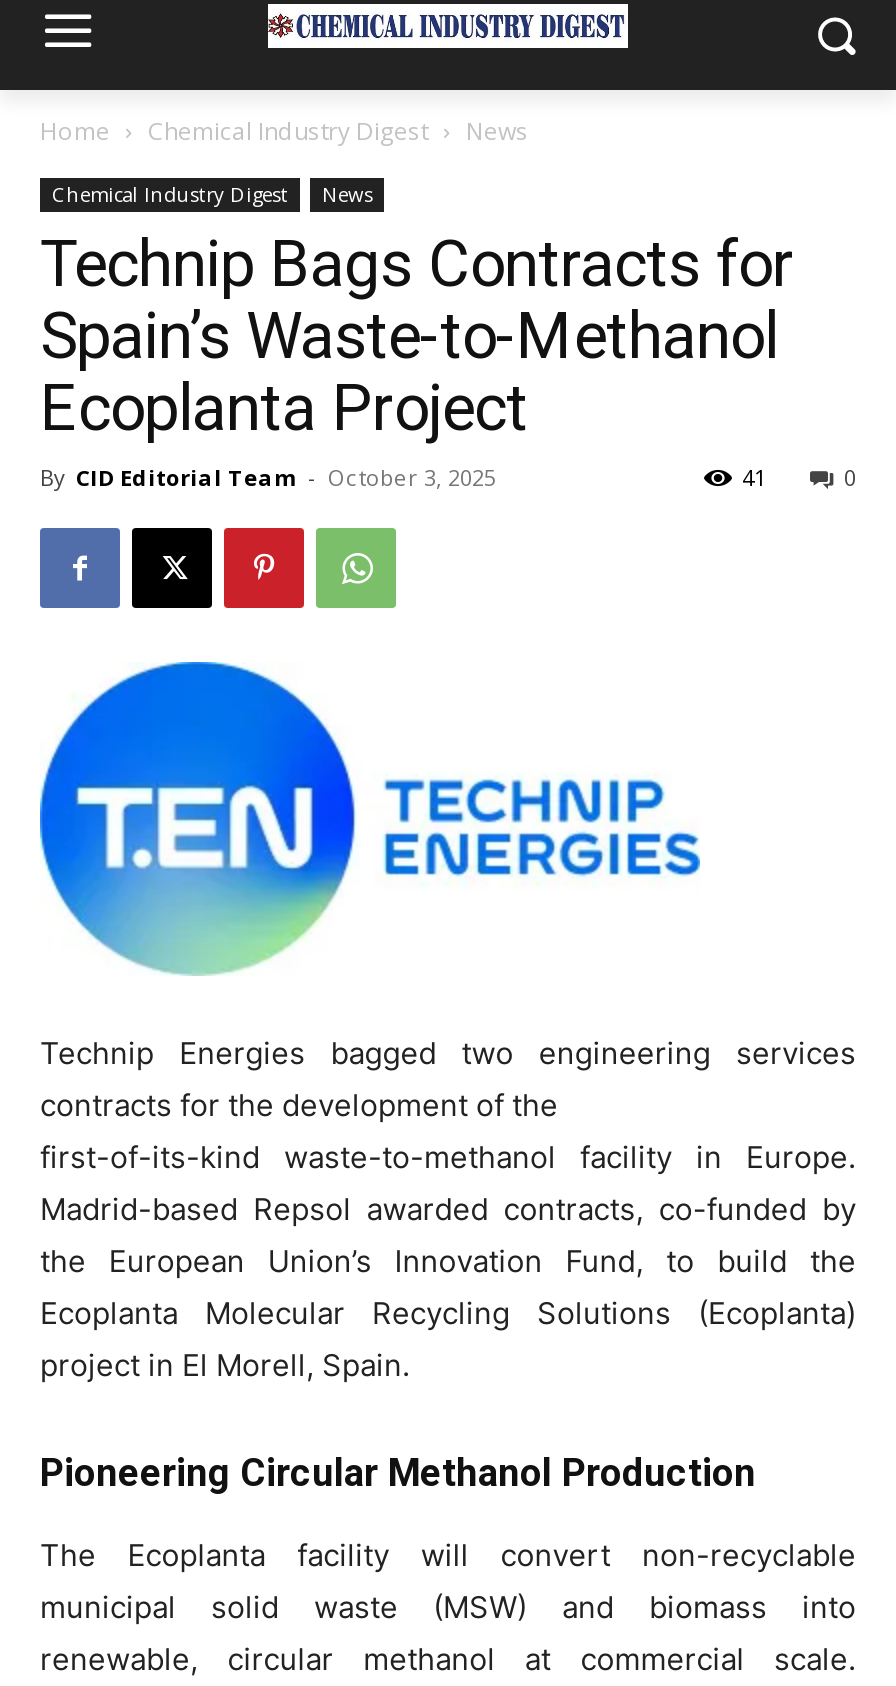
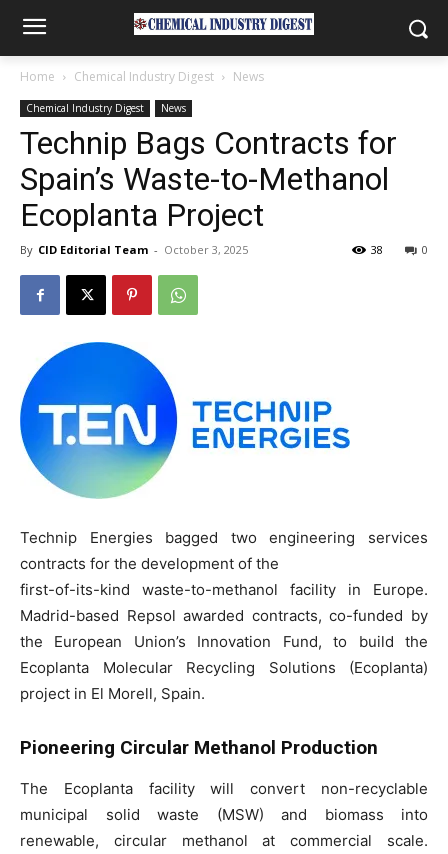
- 41
+ 38
